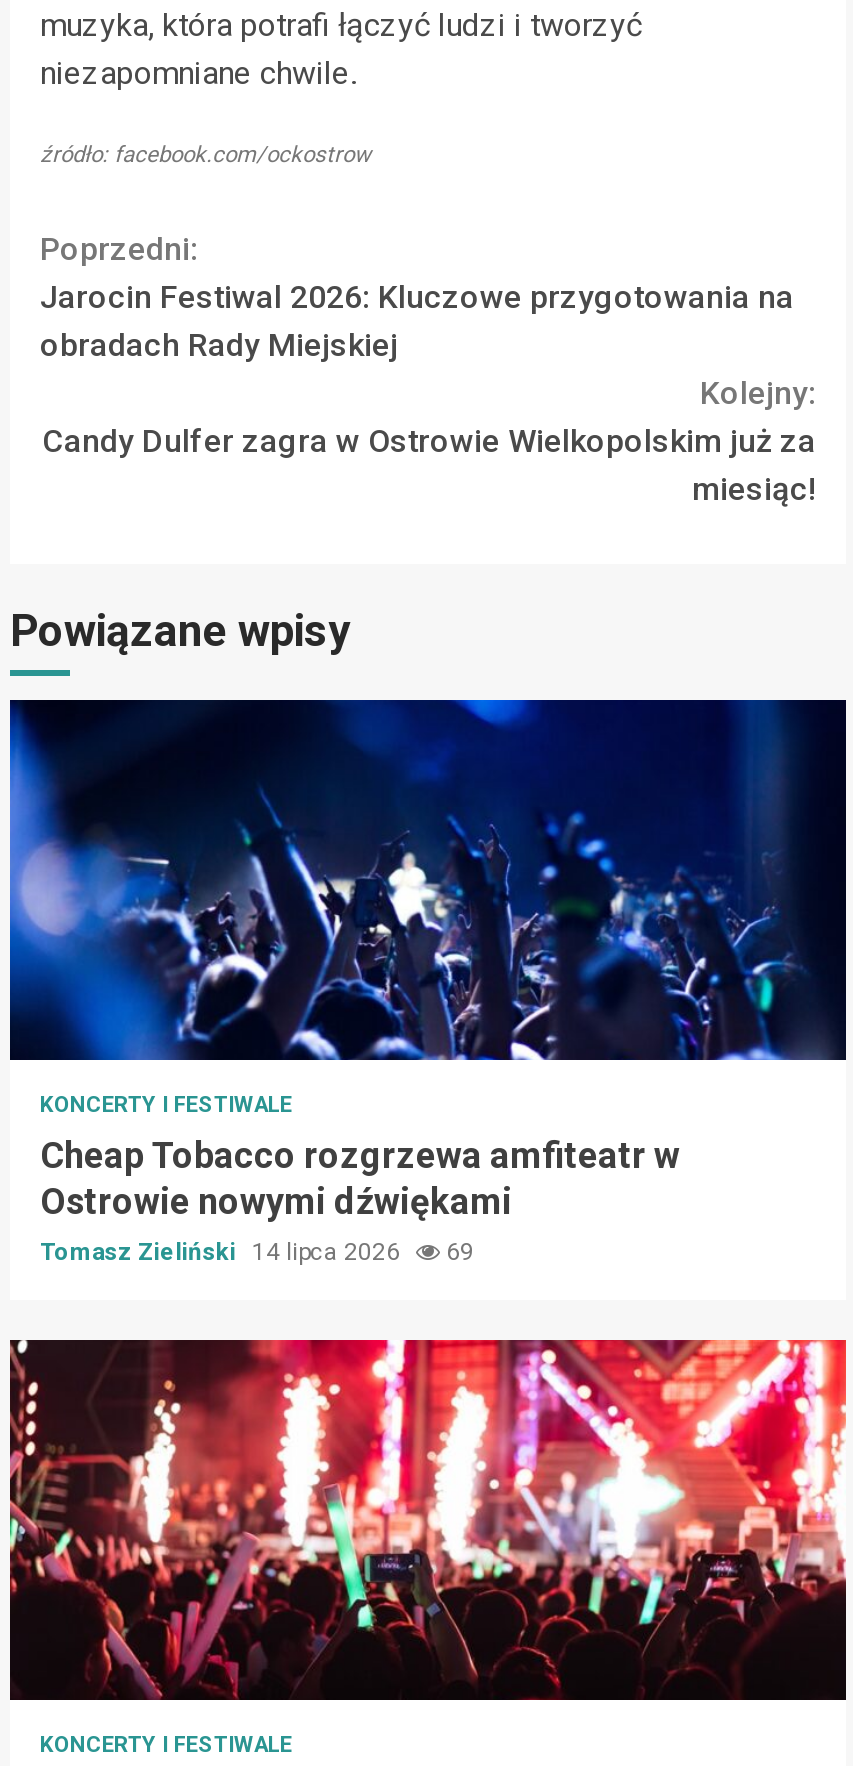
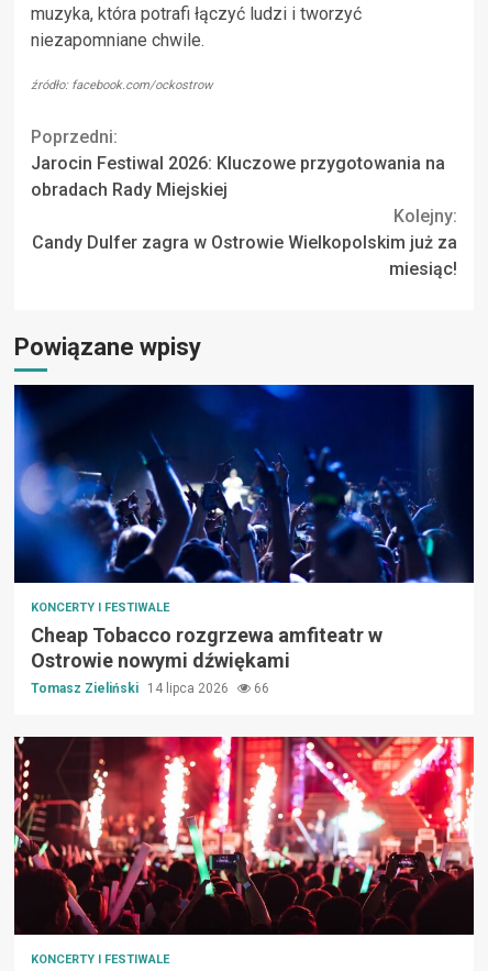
- Tomasz Zieliński 14 lipca 2026 69
+ Tomasz Zieliński 14 lipca 2026 66
